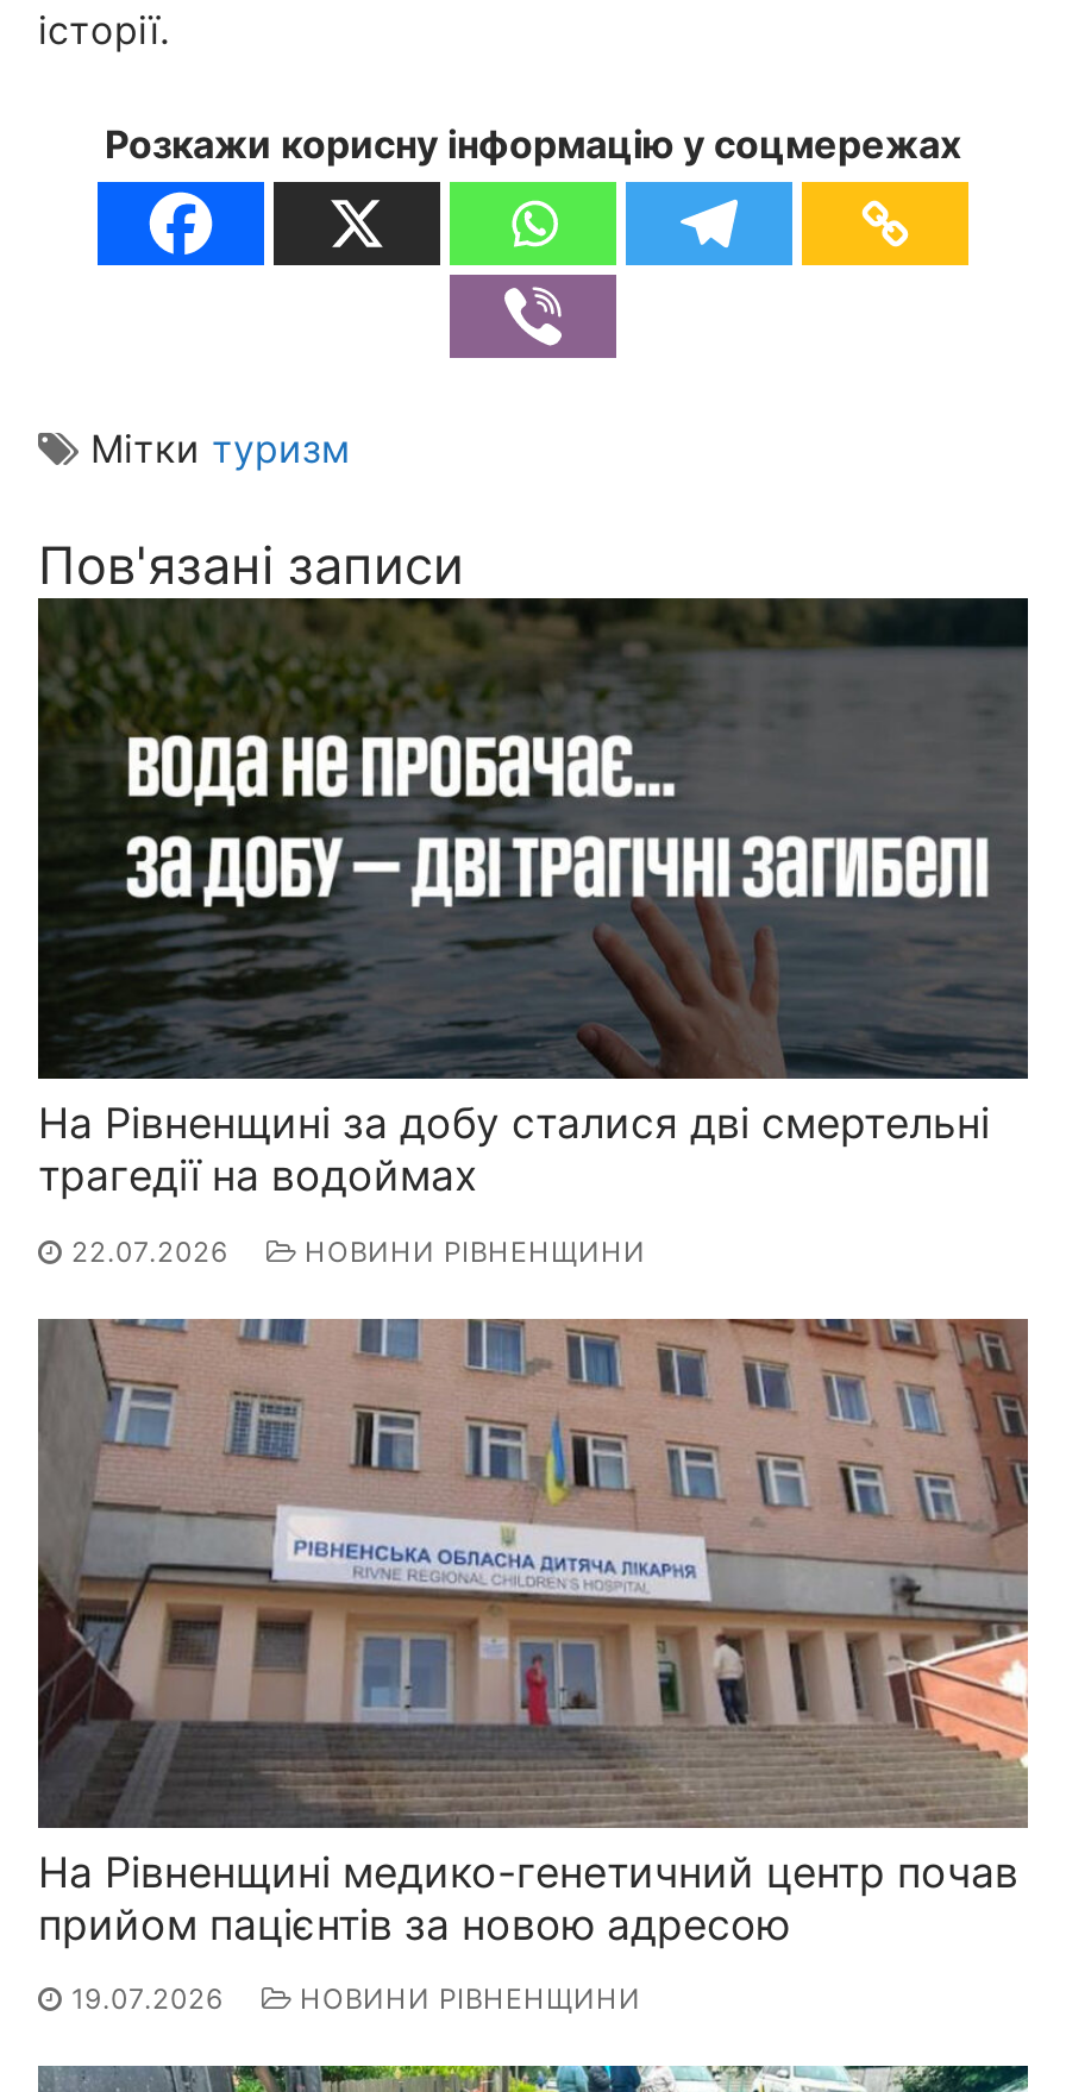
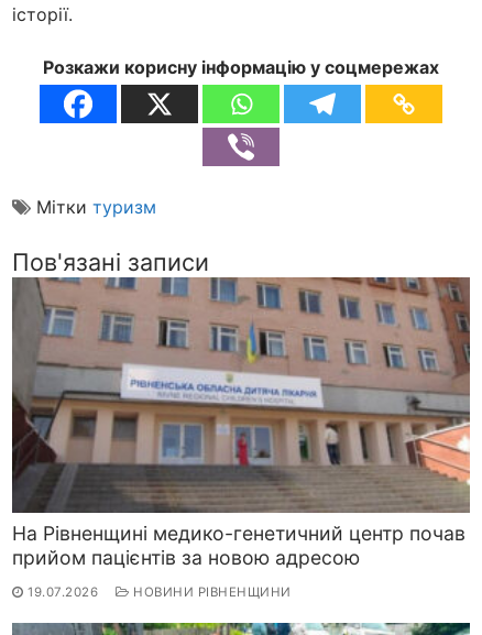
- [image]
- На Рівненщині за добу сталися дві смертельні
- трагедії на водоймах
- 22.07.2026
- НОВИНИ РІВНЕНЩИНИ
